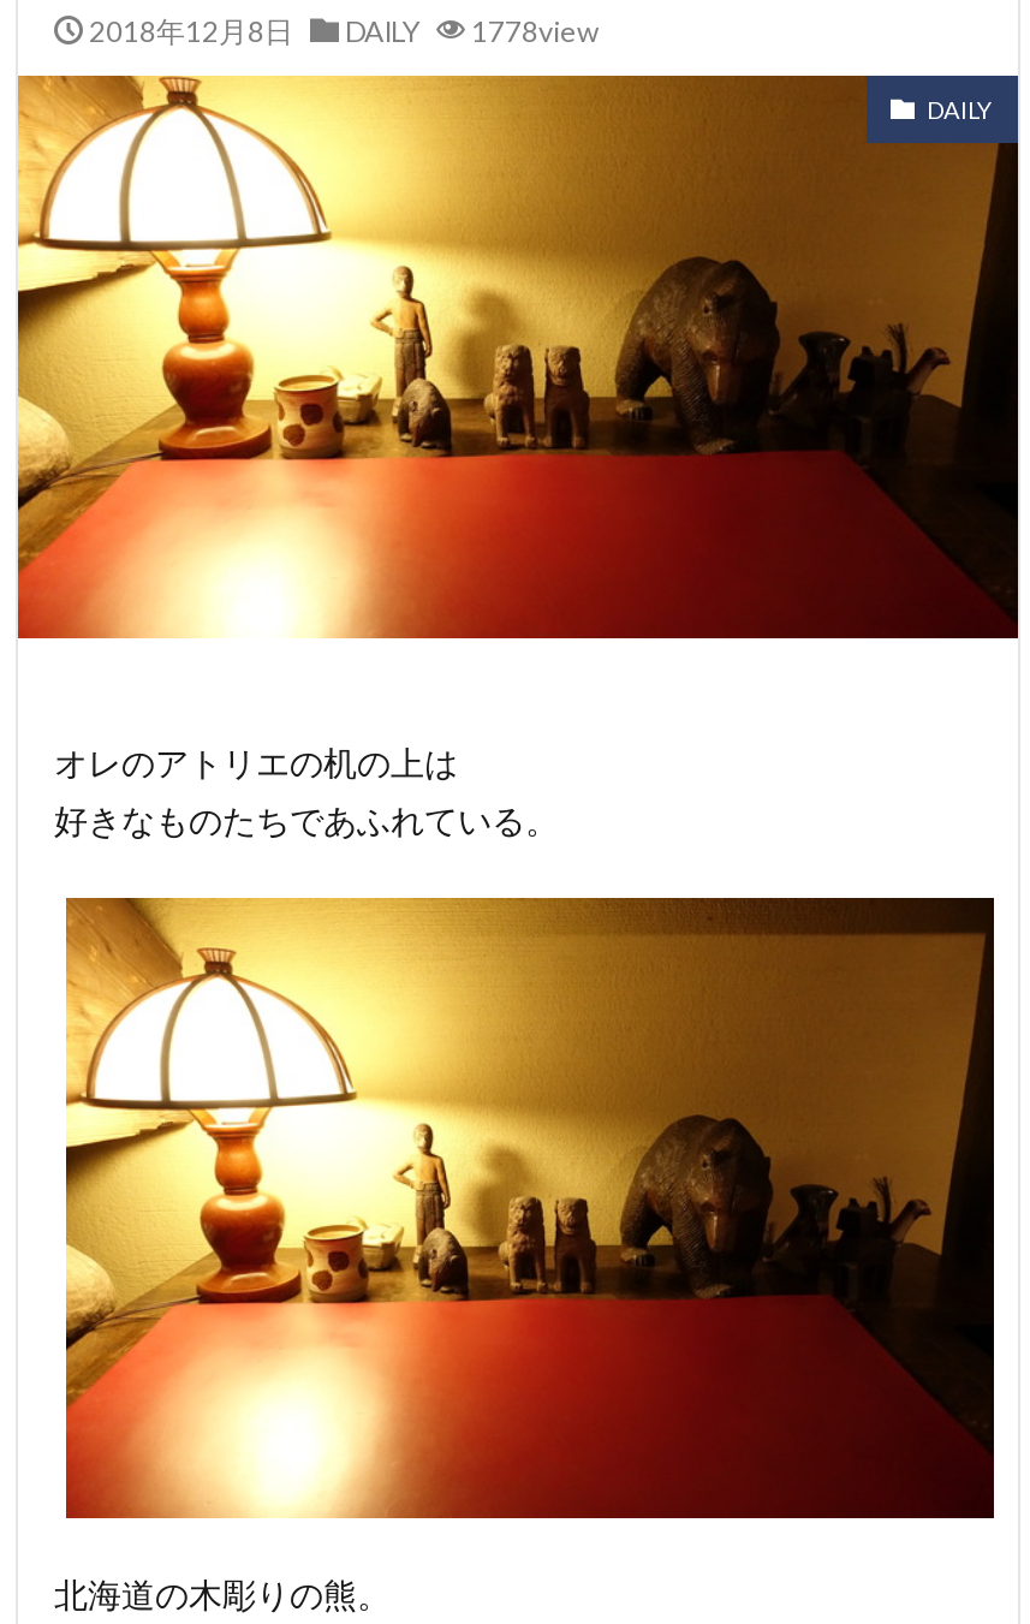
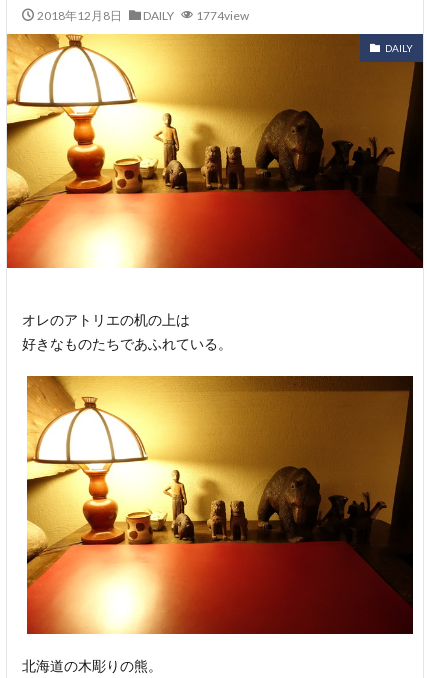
- 2018年12月8日 DAILY 1778view
+ 2018年12月8日 DAILY 1774view
